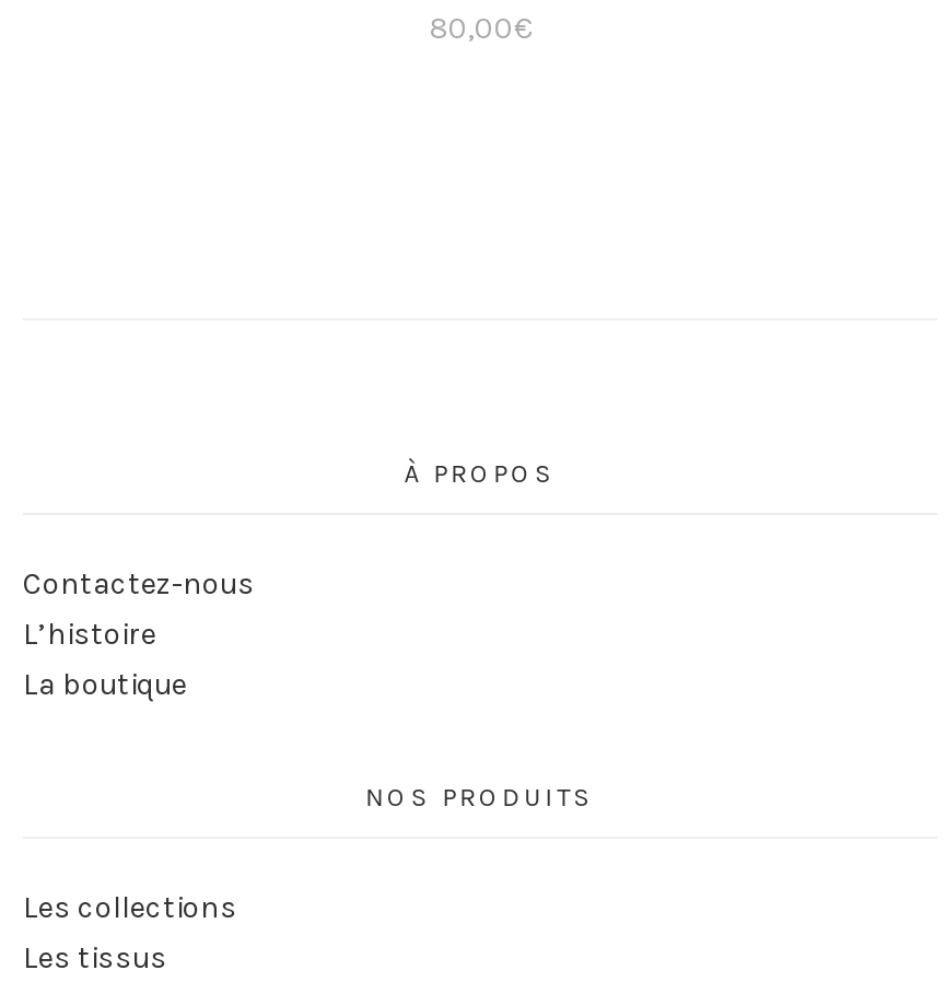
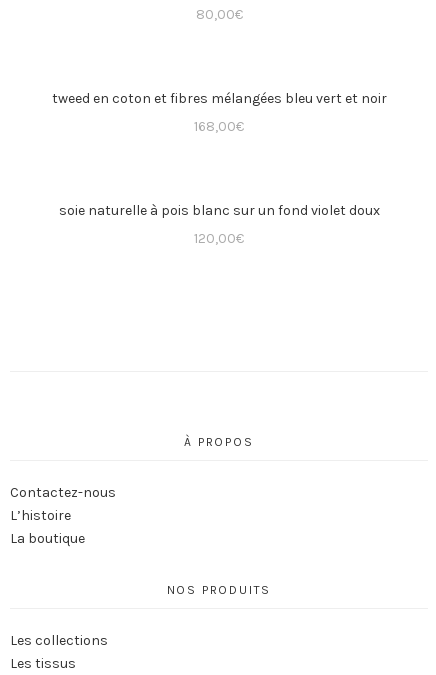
+ tweed en coton et fibres mélangées bleu vert et noir
+ 168,00€

+ soie naturelle à pois blanc sur un fond violet doux
+ 120,00€
